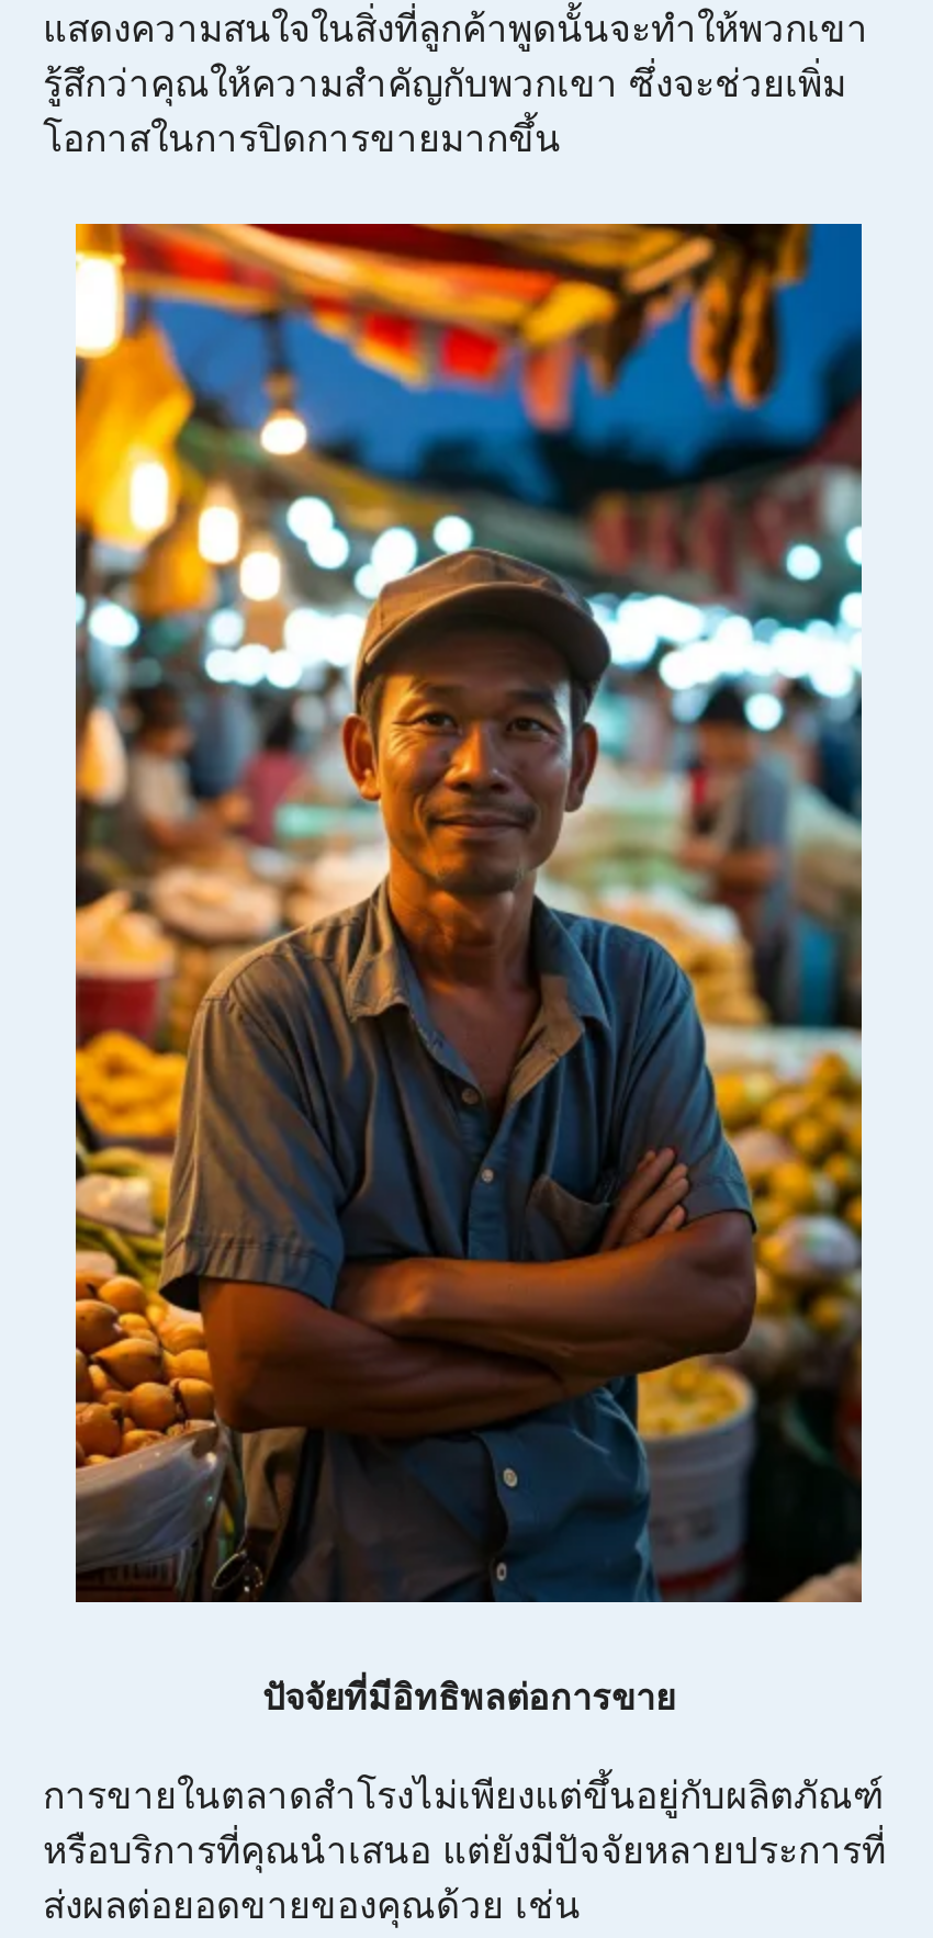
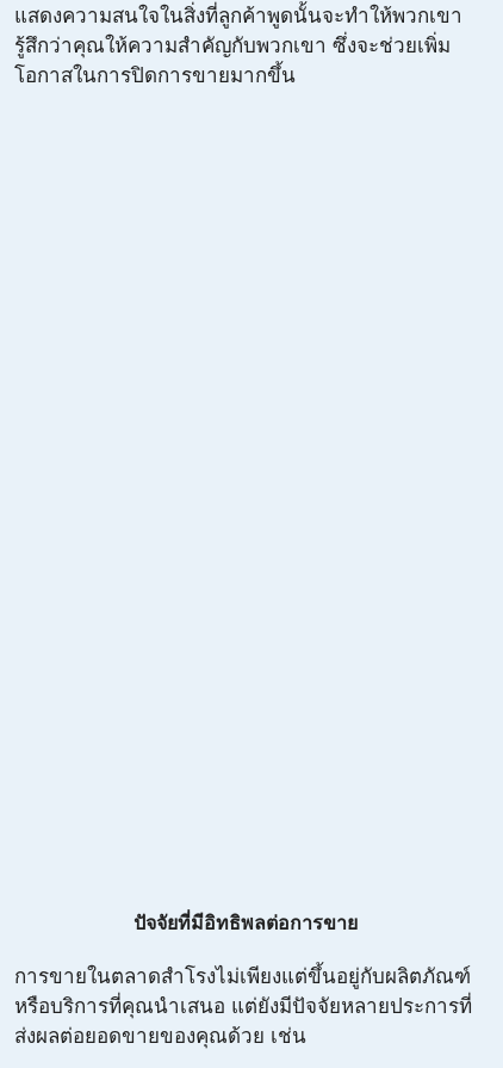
- [image]
